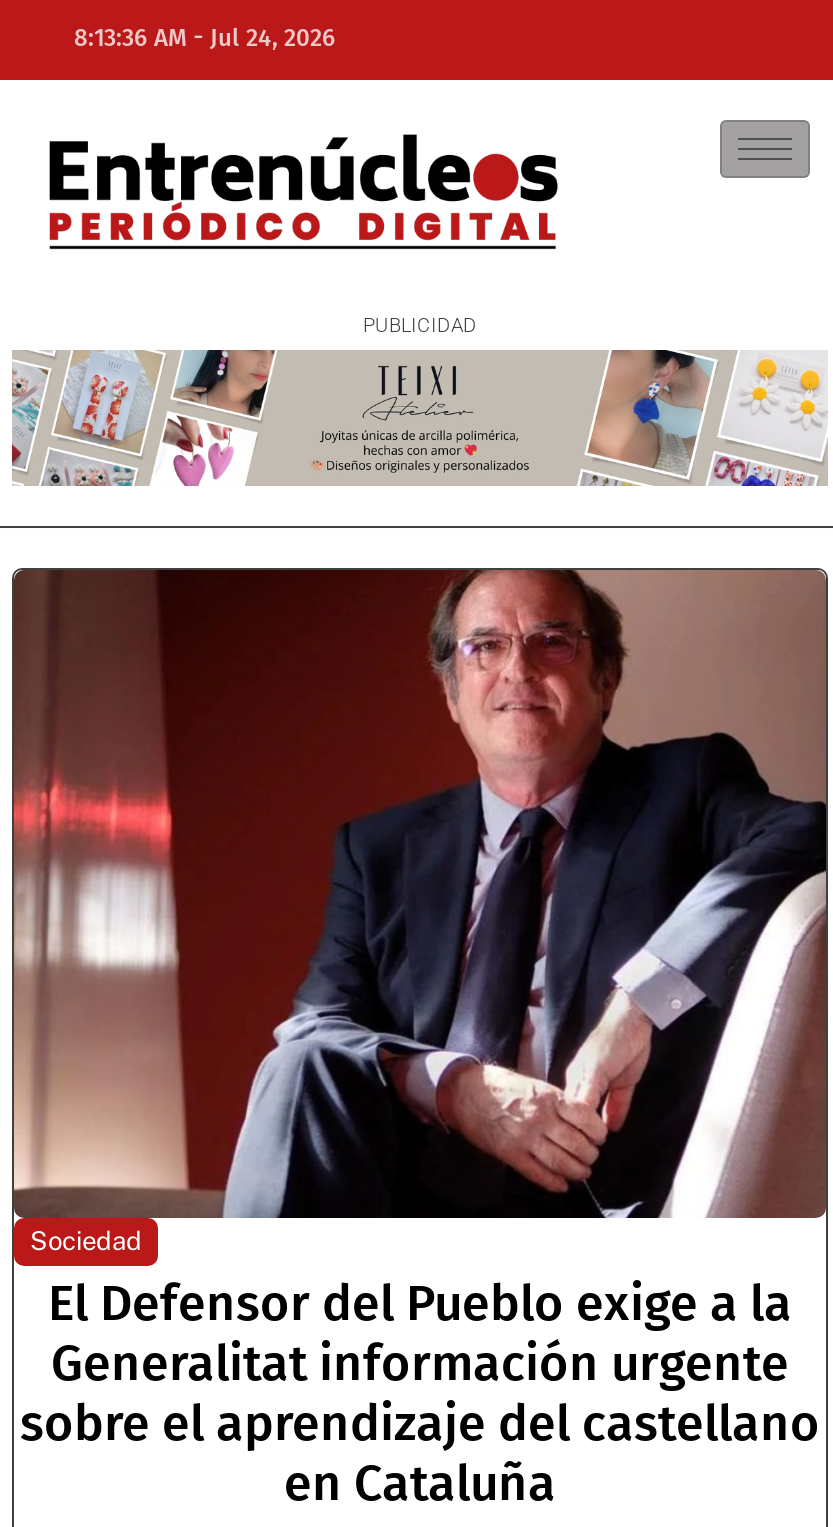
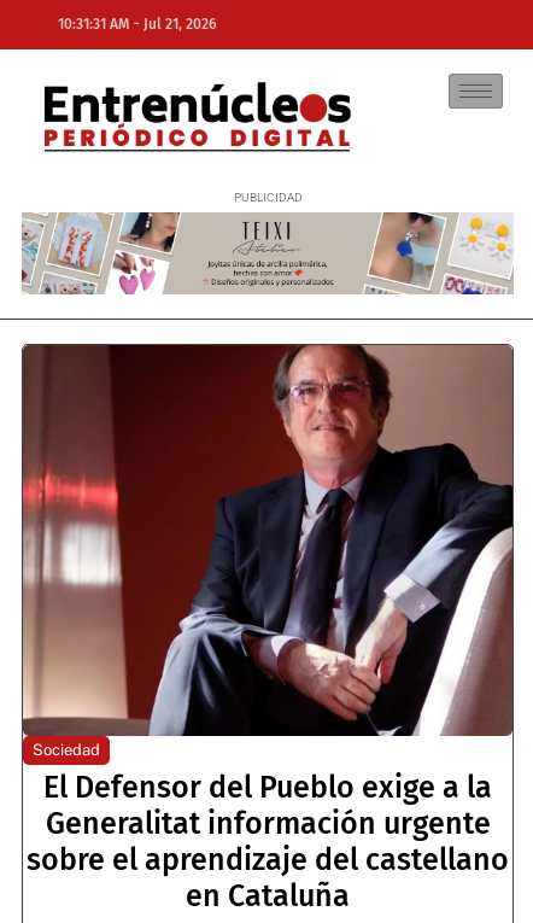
- 8:13:36 AM - Jul 24, 2026
+ 10:31:31 AM - Jul 21, 2026
